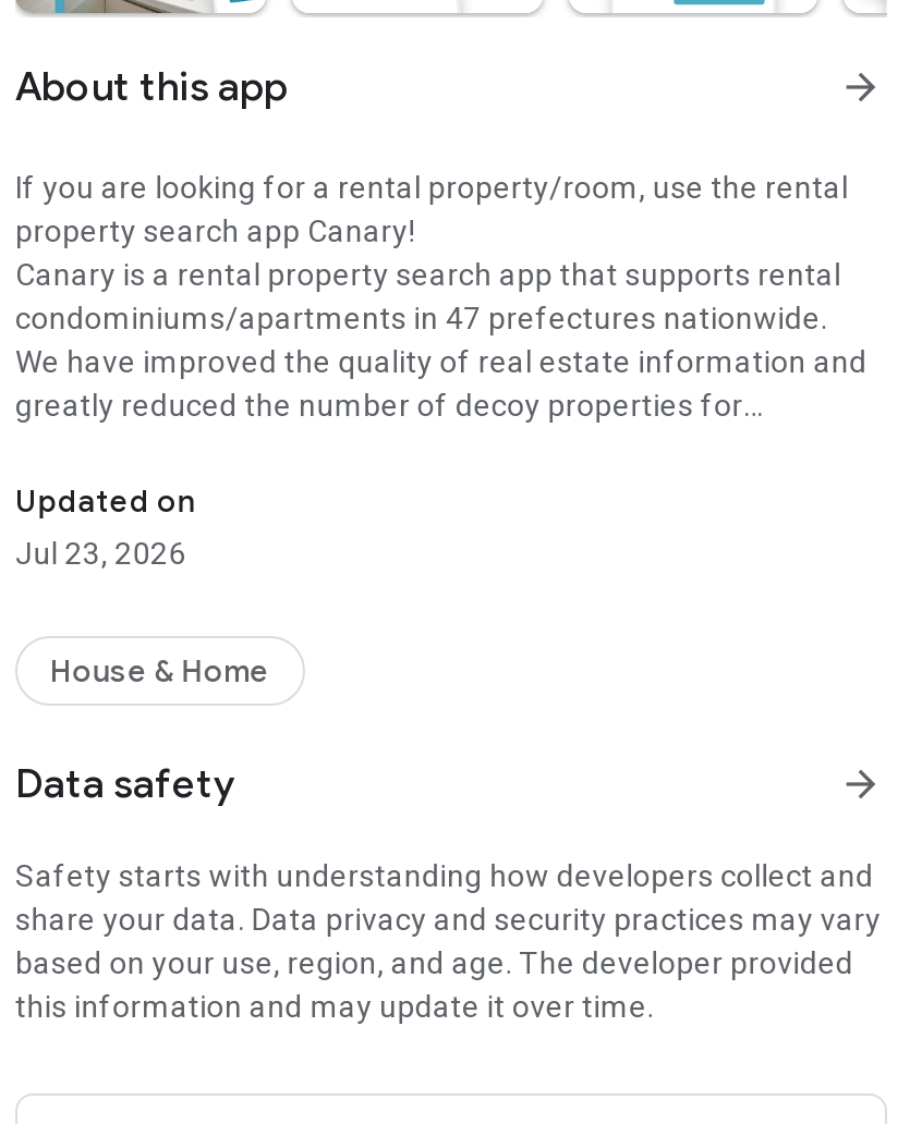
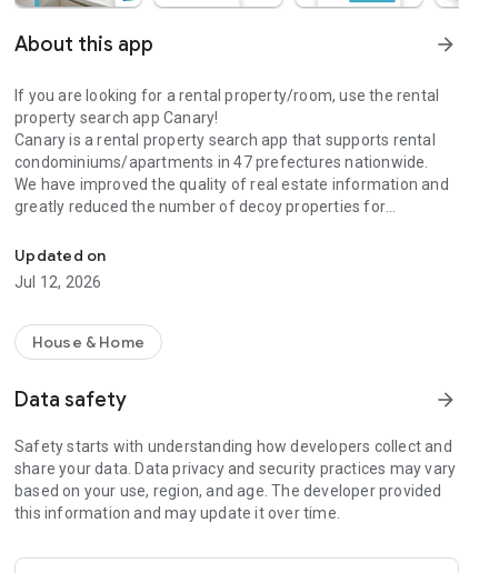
- Jul 23, 2026
+ Jul 12, 2026
